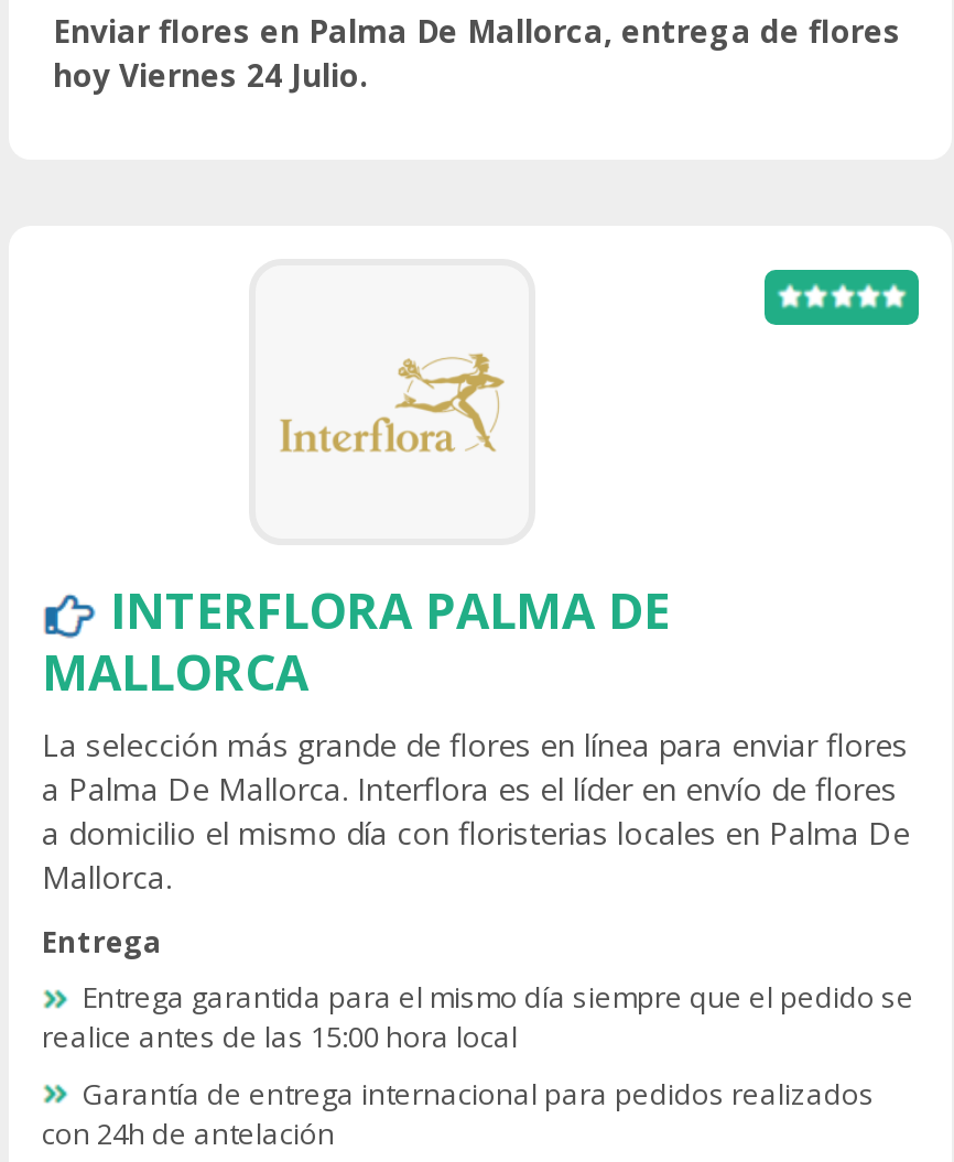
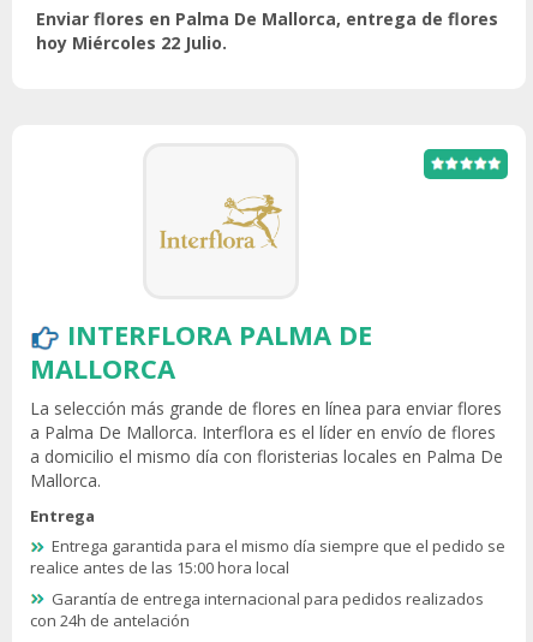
- hoy Viernes 24 Julio.
+ hoy Miércoles 22 Julio.
